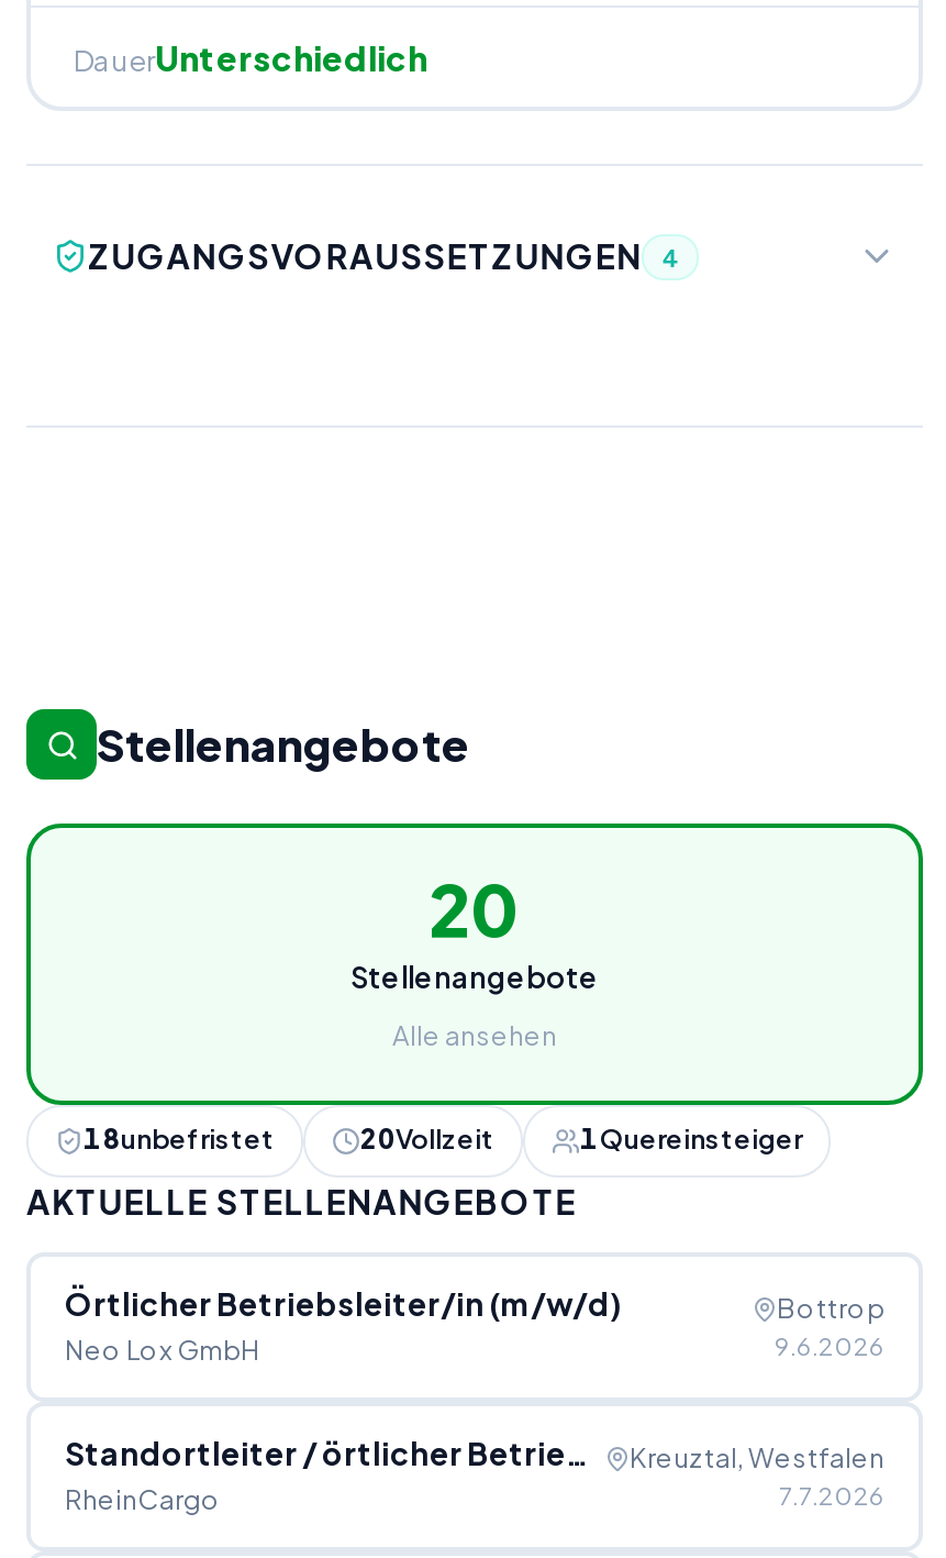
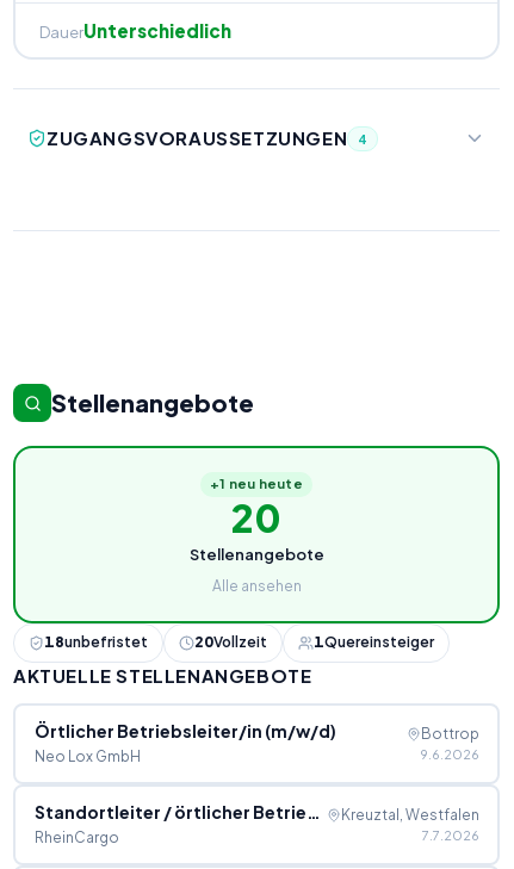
+ +1 neu heute
